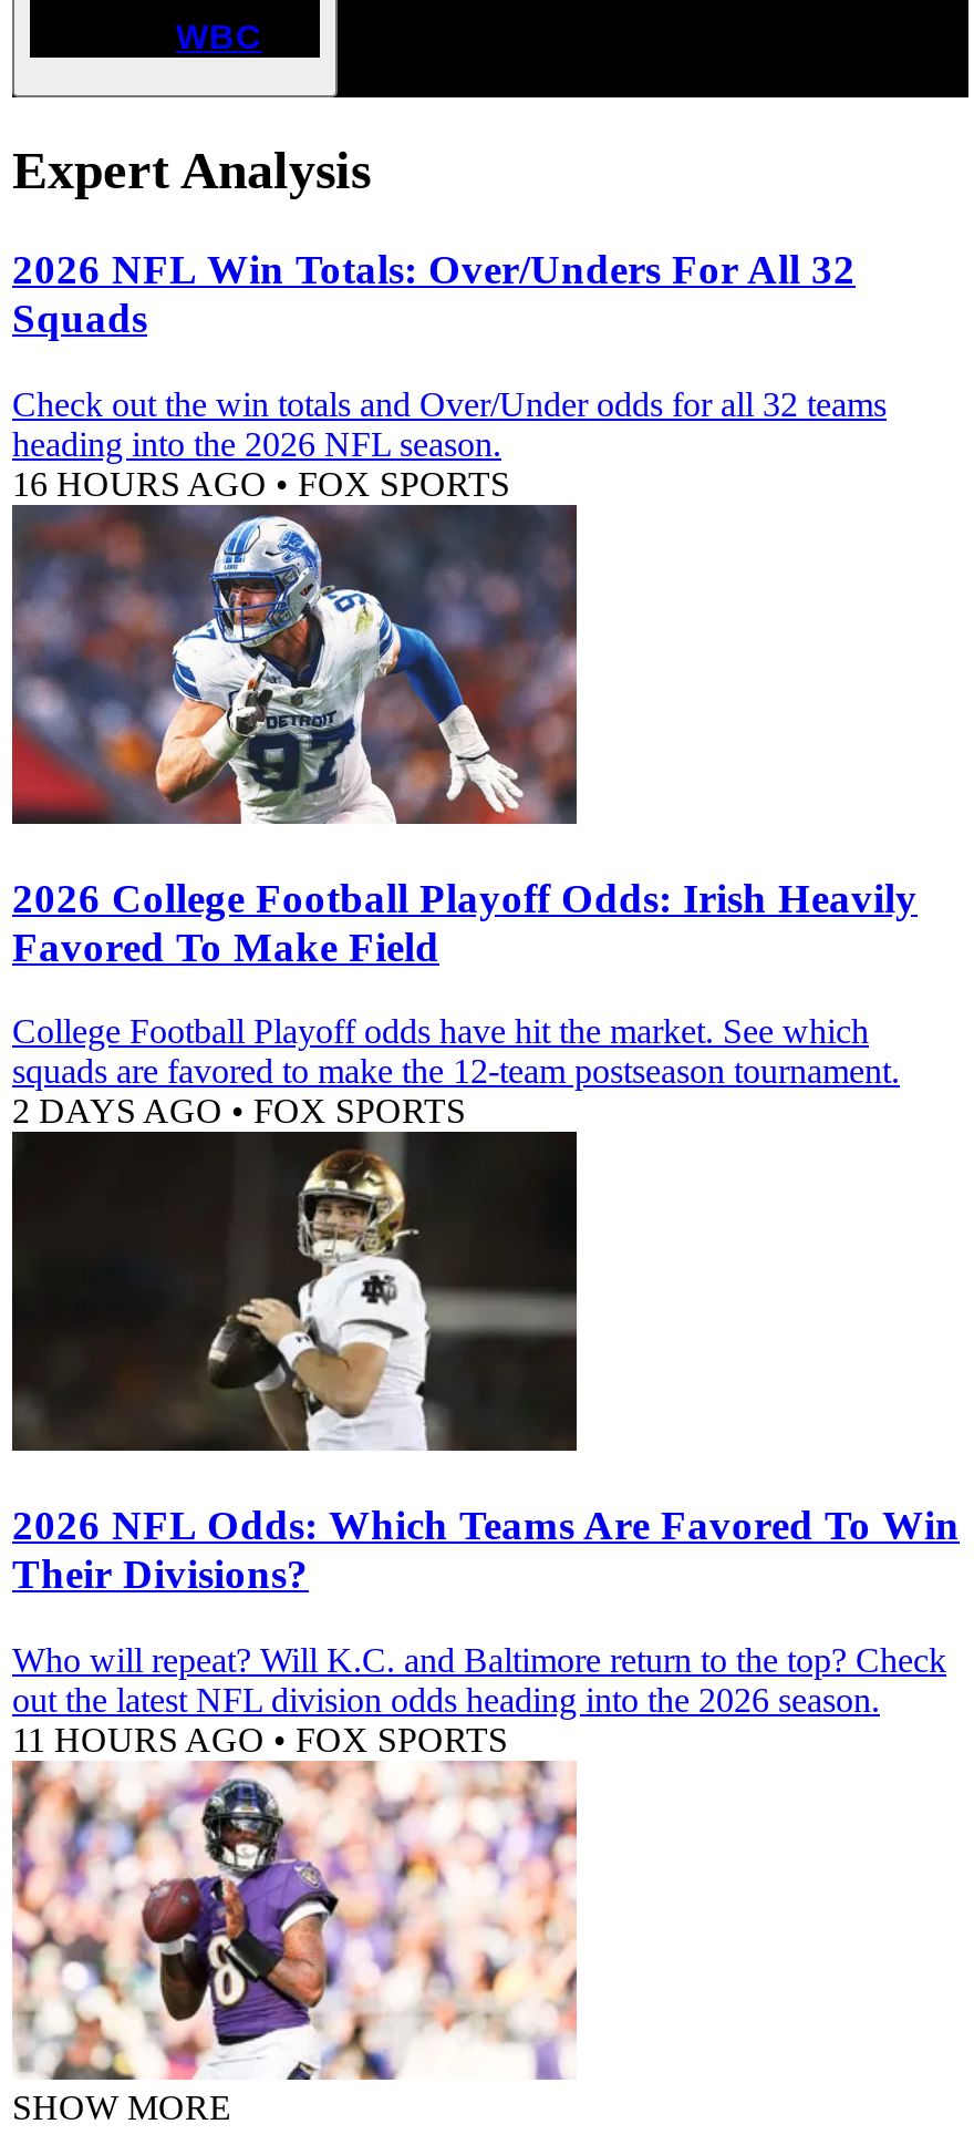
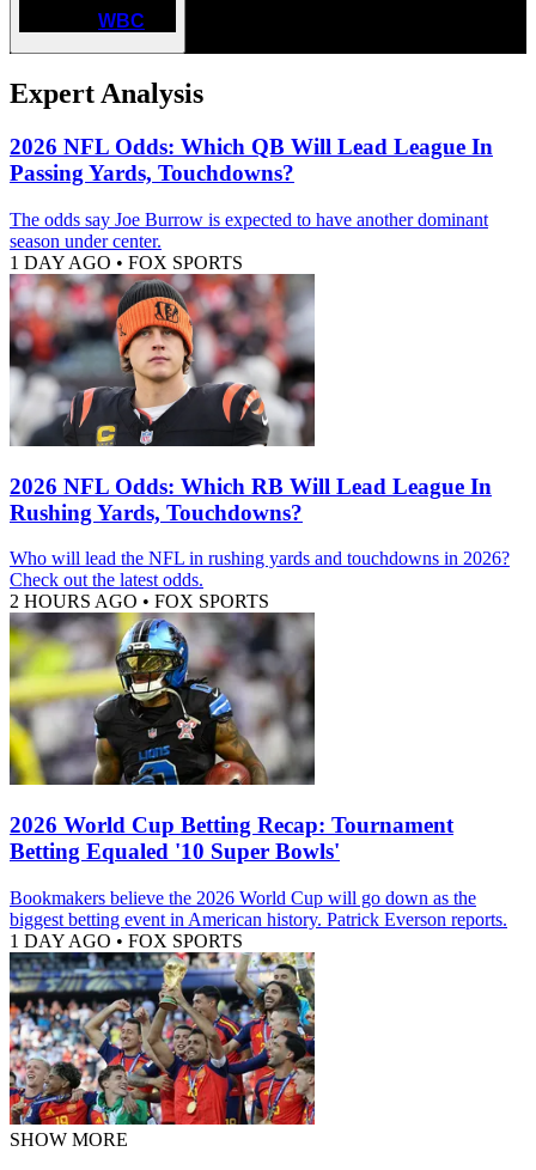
- 2026 NFL Win Totals: Over/Unders For All 32
- Squads
+ 2026 NFL Odds: Which QB Will Lead League In
+ Passing Yards, Touchdowns?

- Check out the win totals and Over/Under odds for all 32 teams
- heading into the 2026 NFL season.
- 16 HOURS AGO • FOX SPORTS
+ The odds say Joe Burrow is expected to have another dominant
+ season under center.
+ 1 DAY AGO • FOX SPORTS

- [image]
- 2026 College Football Playoff Odds: Irish Heavily
- Favored To Make Field
+ [image]
+ 2026 NFL Odds: Which RB Will Lead League In
+ Rushing Yards, Touchdowns?

- College Football Playoff odds have hit the market. See which
- squads are favored to make the 12-team postseason tournament.
- 2 DAYS AGO • FOX SPORTS
+ Who will lead the NFL in rushing yards and touchdowns in 2026?
+ Check out the latest odds.
+ 2 HOURS AGO • FOX SPORTS

- [image]
- 2026 NFL Odds: Which Teams Are Favored To Win
- Their Divisions?
+ [image]
+ 2026 World Cup Betting Recap: Tournament
+ Betting Equaled '10 Super Bowls'

- Who will repeat? Will K.C. and Baltimore return to the top? Check
- out the latest NFL division odds heading into the 2026 season.
- 11 HOURS AGO • FOX SPORTS
+ Bookmakers believe the 2026 World Cup will go down as the
+ biggest betting event in American history. Patrick Everson reports.
+ 1 DAY AGO • FOX SPORTS

- [image]
+ [image]
